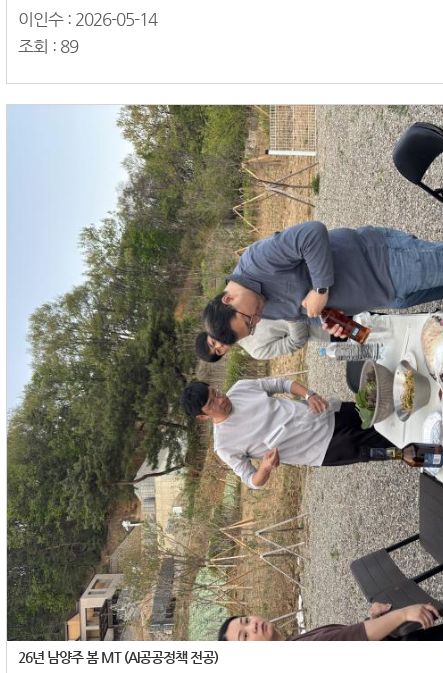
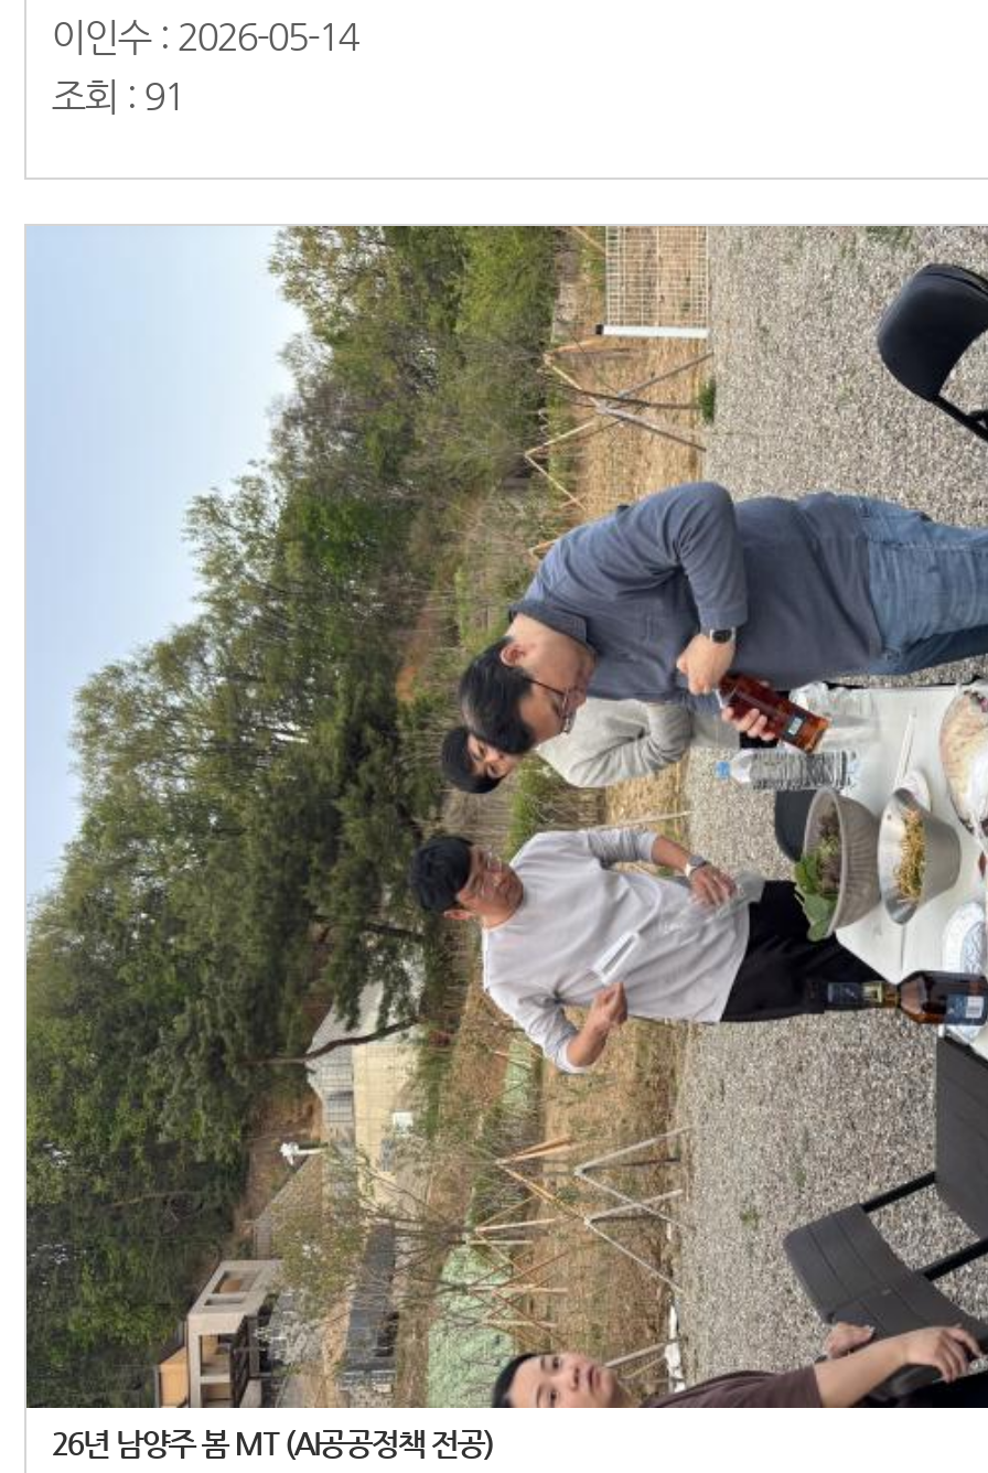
- 조회 : 89
+ 조회 : 91
